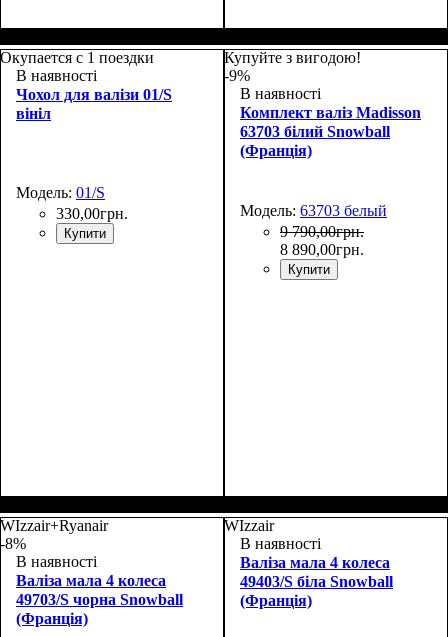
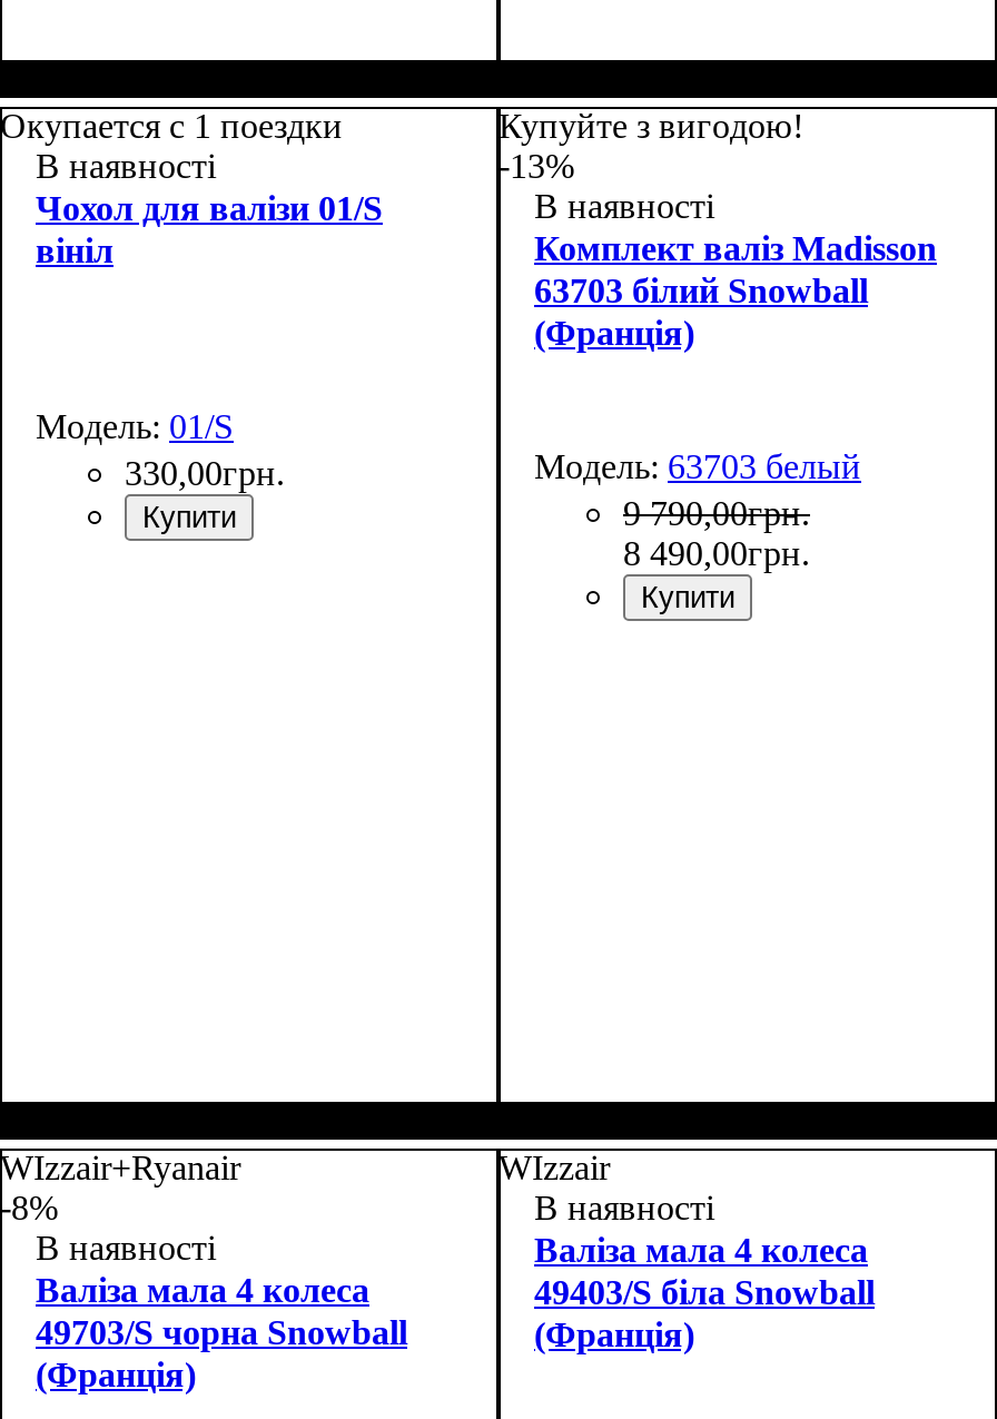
- -9%
+ -13%

- 8 890,00грн.
+ 8 490,00грн.
